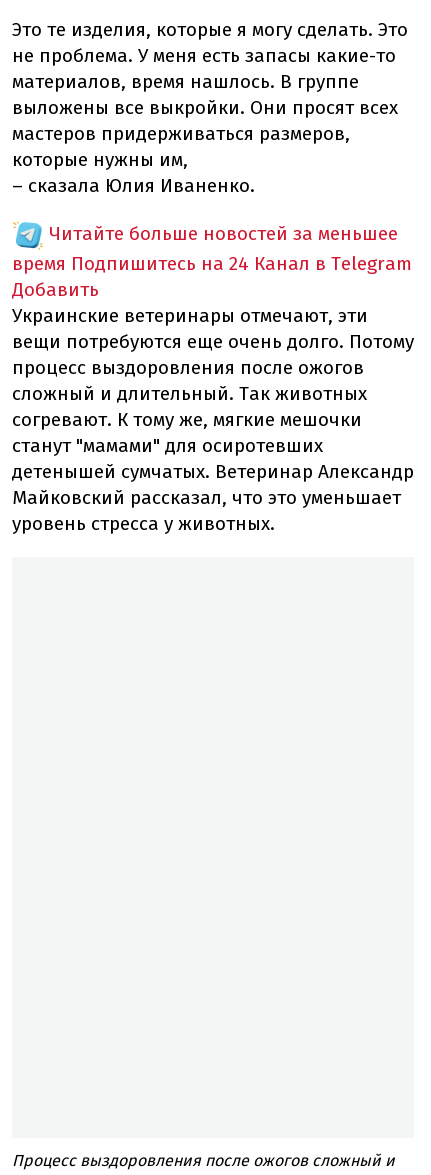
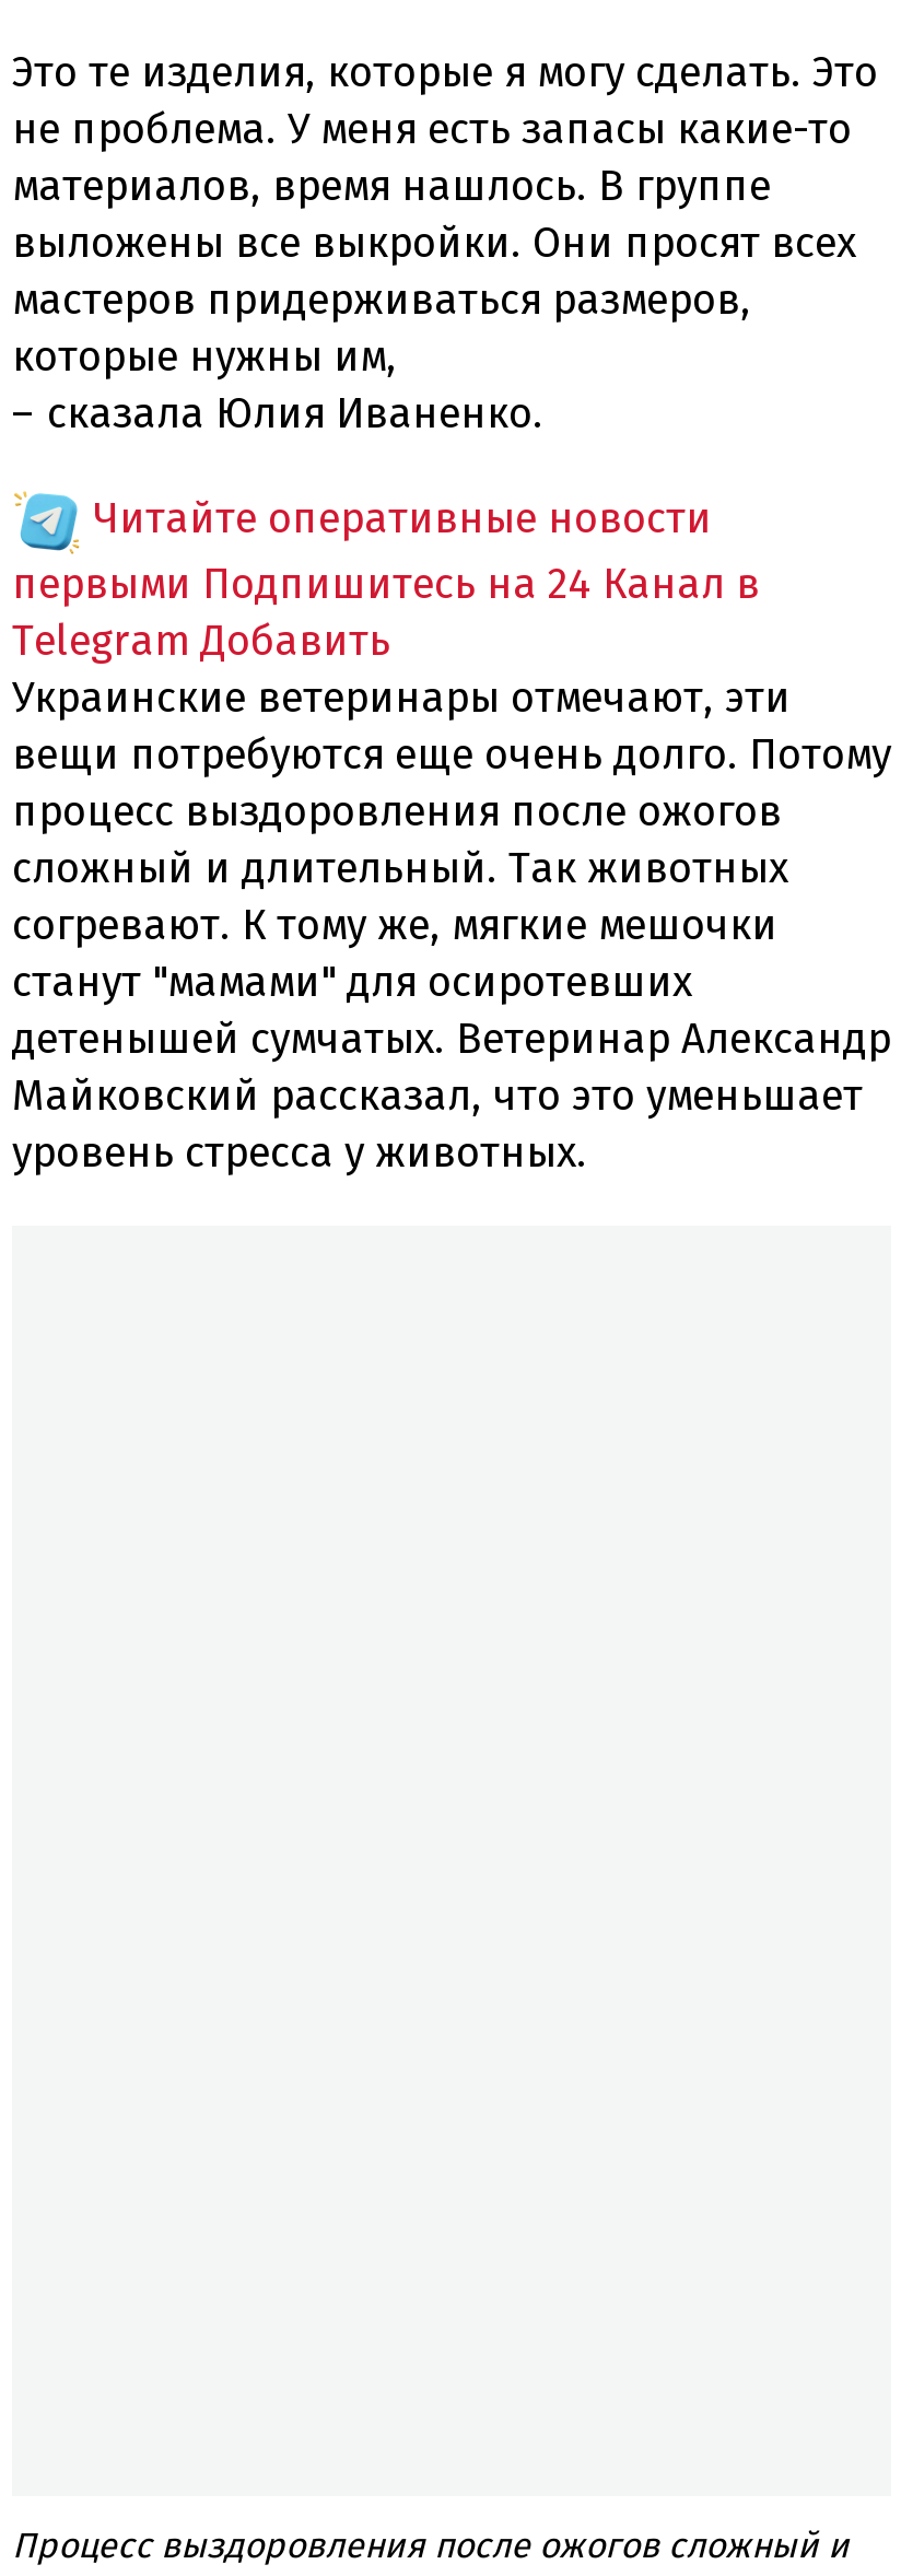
- Читайте больше новостей за меньшее
- время Подпишитесь на 24 Канал в Telegram
- Добавить
+ Читайте оперативные новости
+ первыми Подпишитесь на 24 Канал в
+ Telegram Добавить
